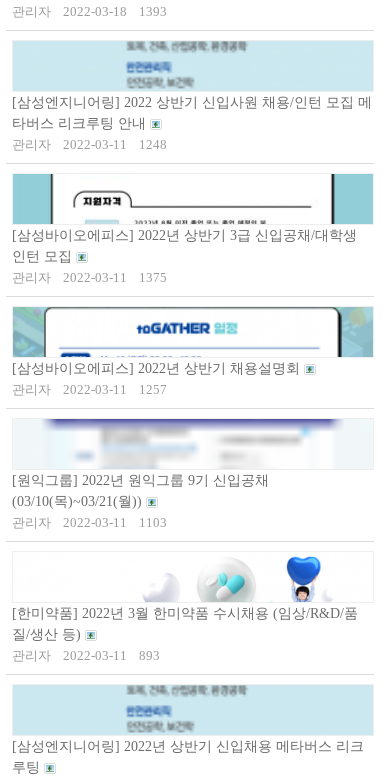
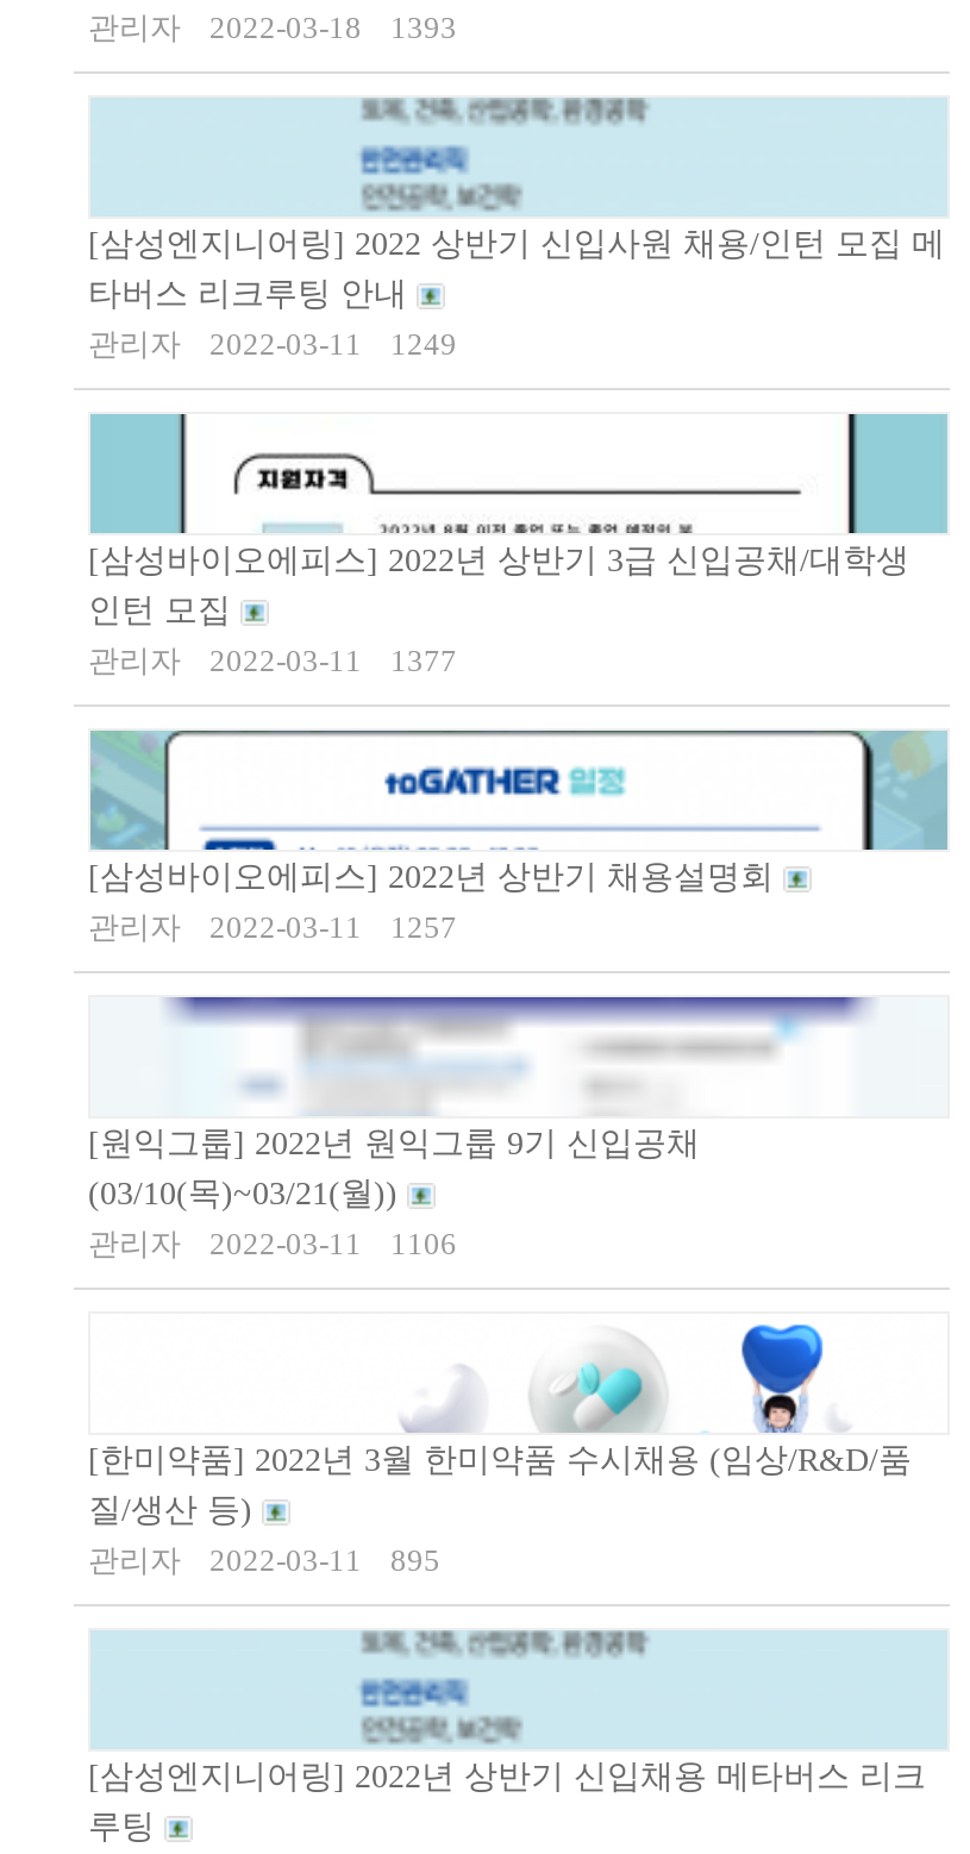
- 관리자 2022-03-11 1248
+ 관리자 2022-03-11 1249

- 관리자 2022-03-11 1375
+ 관리자 2022-03-11 1377

- 관리자 2022-03-11 1103
+ 관리자 2022-03-11 1106

- 관리자 2022-03-11 893
+ 관리자 2022-03-11 895
